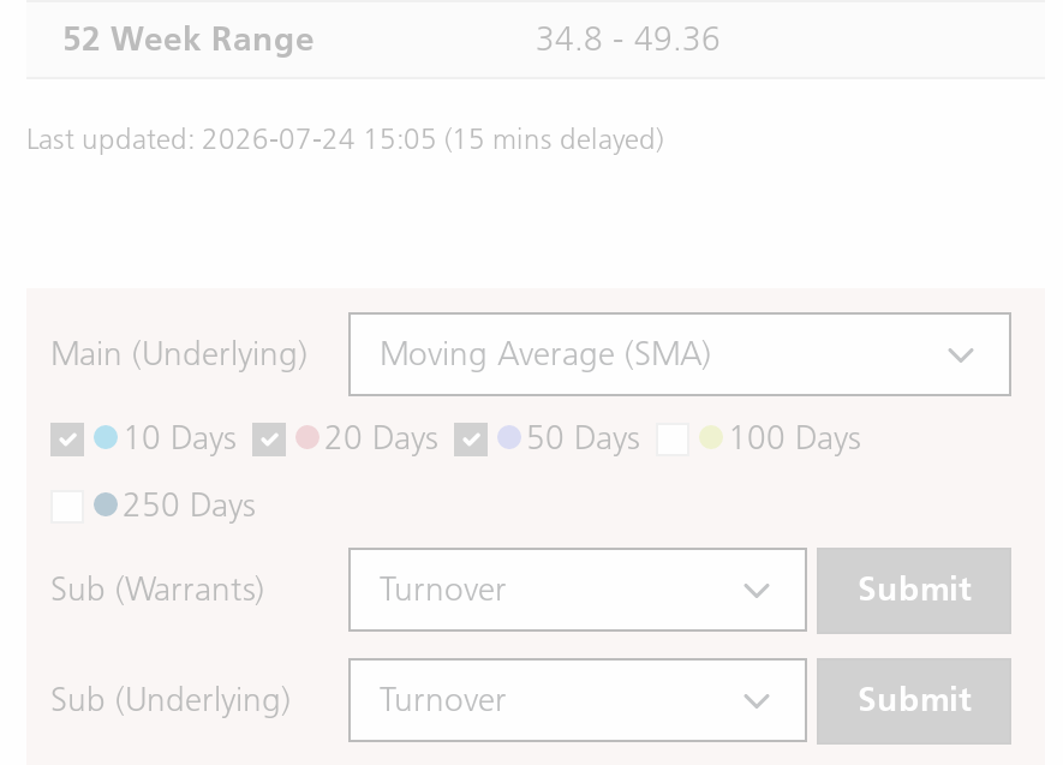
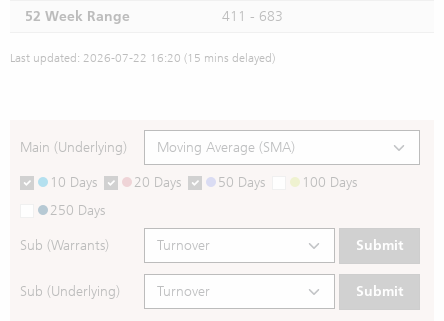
- 34.8 - 49.36
+ 411 - 683

- Last updated: 2026-07-24 15:05 (15 mins delayed)
+ Last updated: 2026-07-22 16:20 (15 mins delayed)
